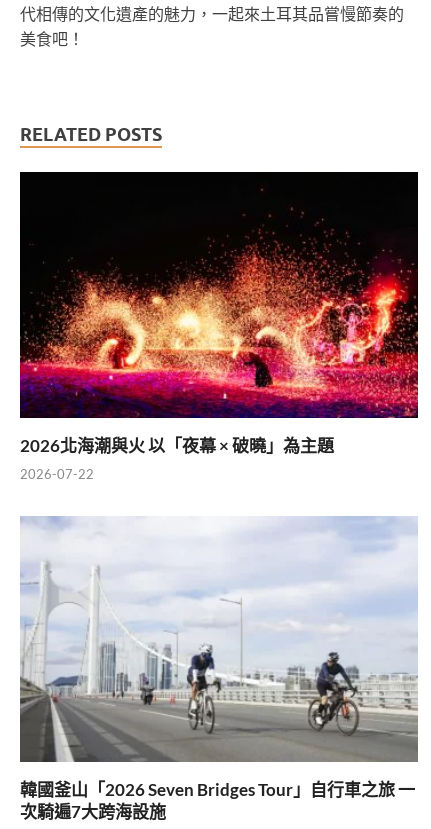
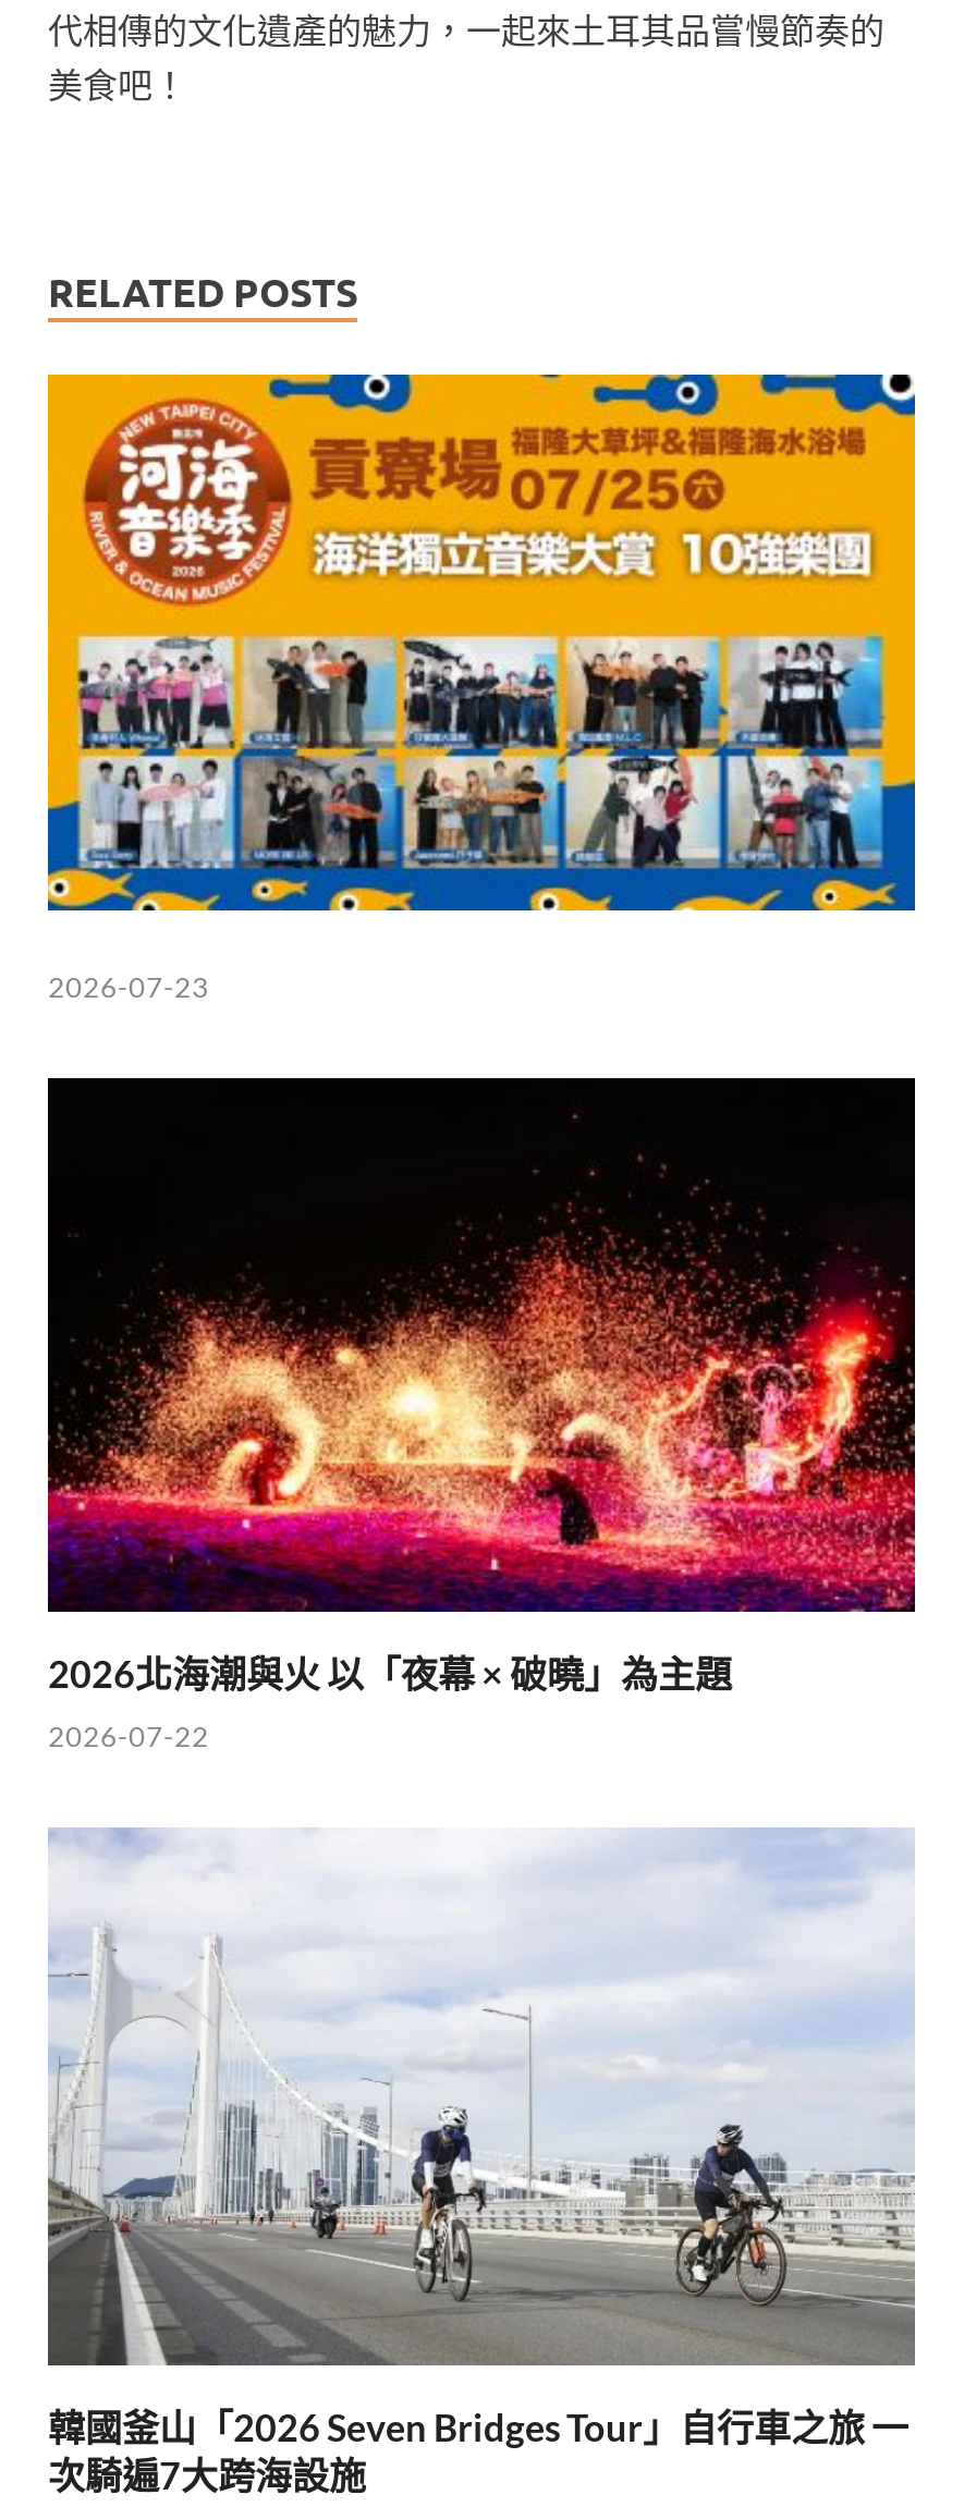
+ [image]
+ 2026-07-23
